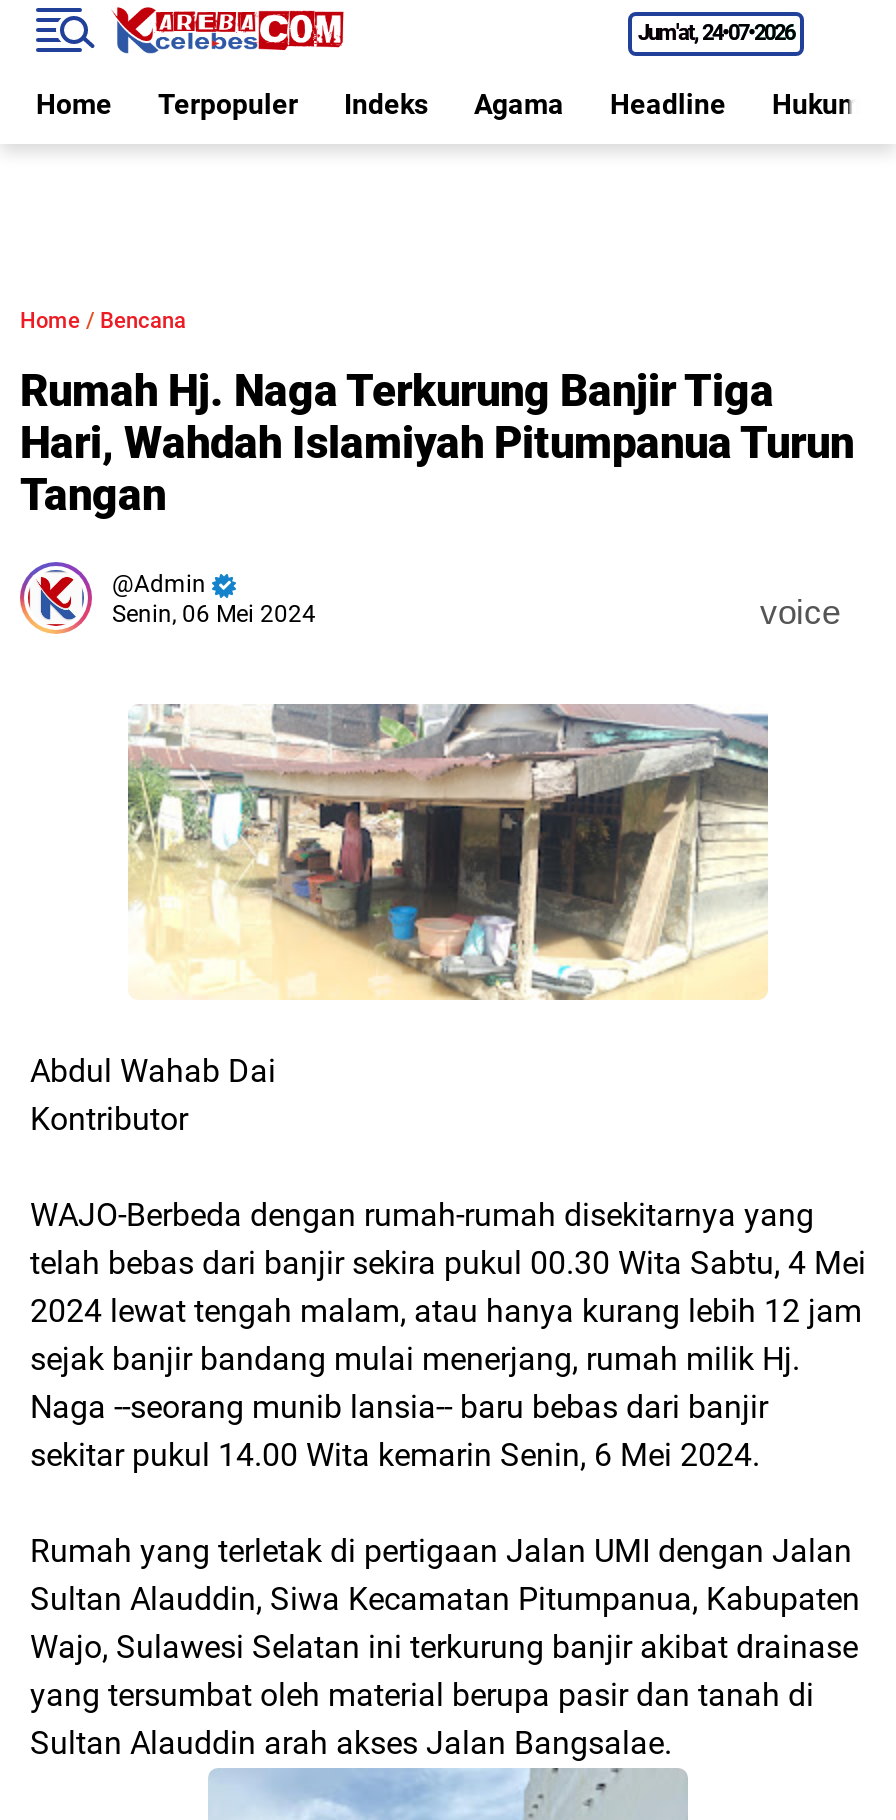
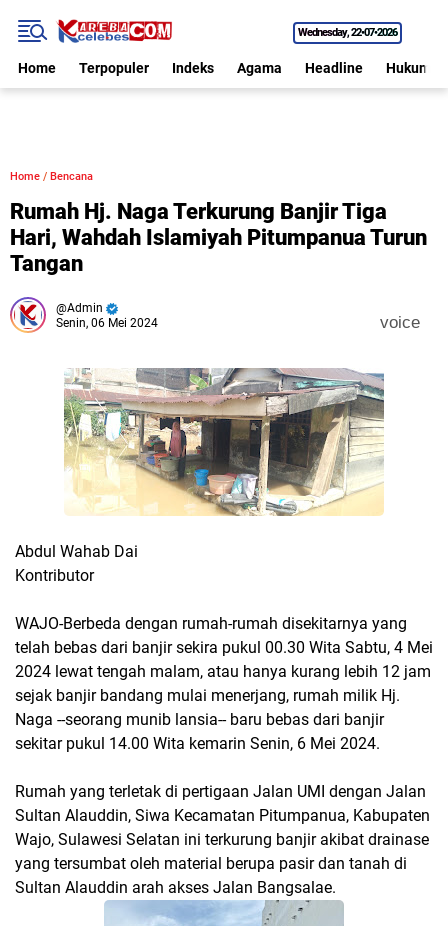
- Jum'at 24•07•2026
+ Wednesday 22•07•2026
